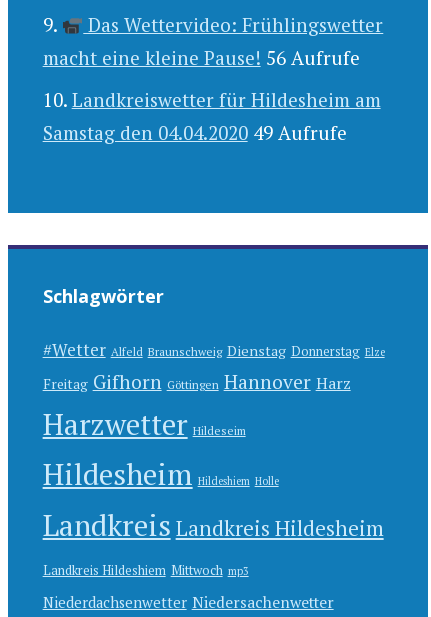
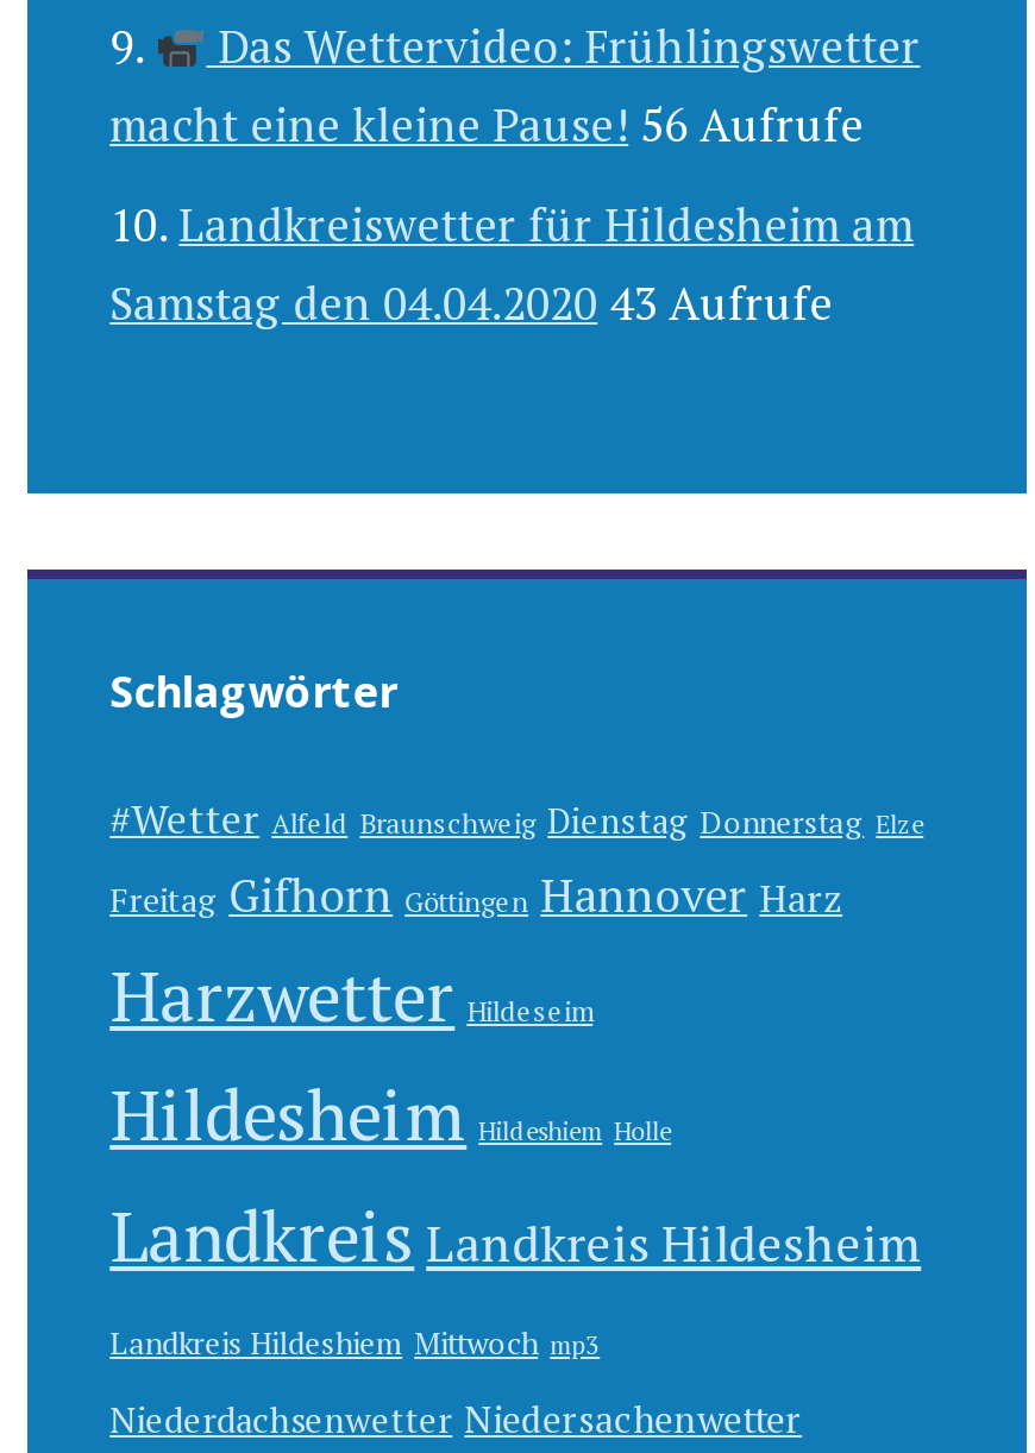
- Samstag den 04.04.2020 49 Aufrufe
+ Samstag den 04.04.2020 43 Aufrufe
